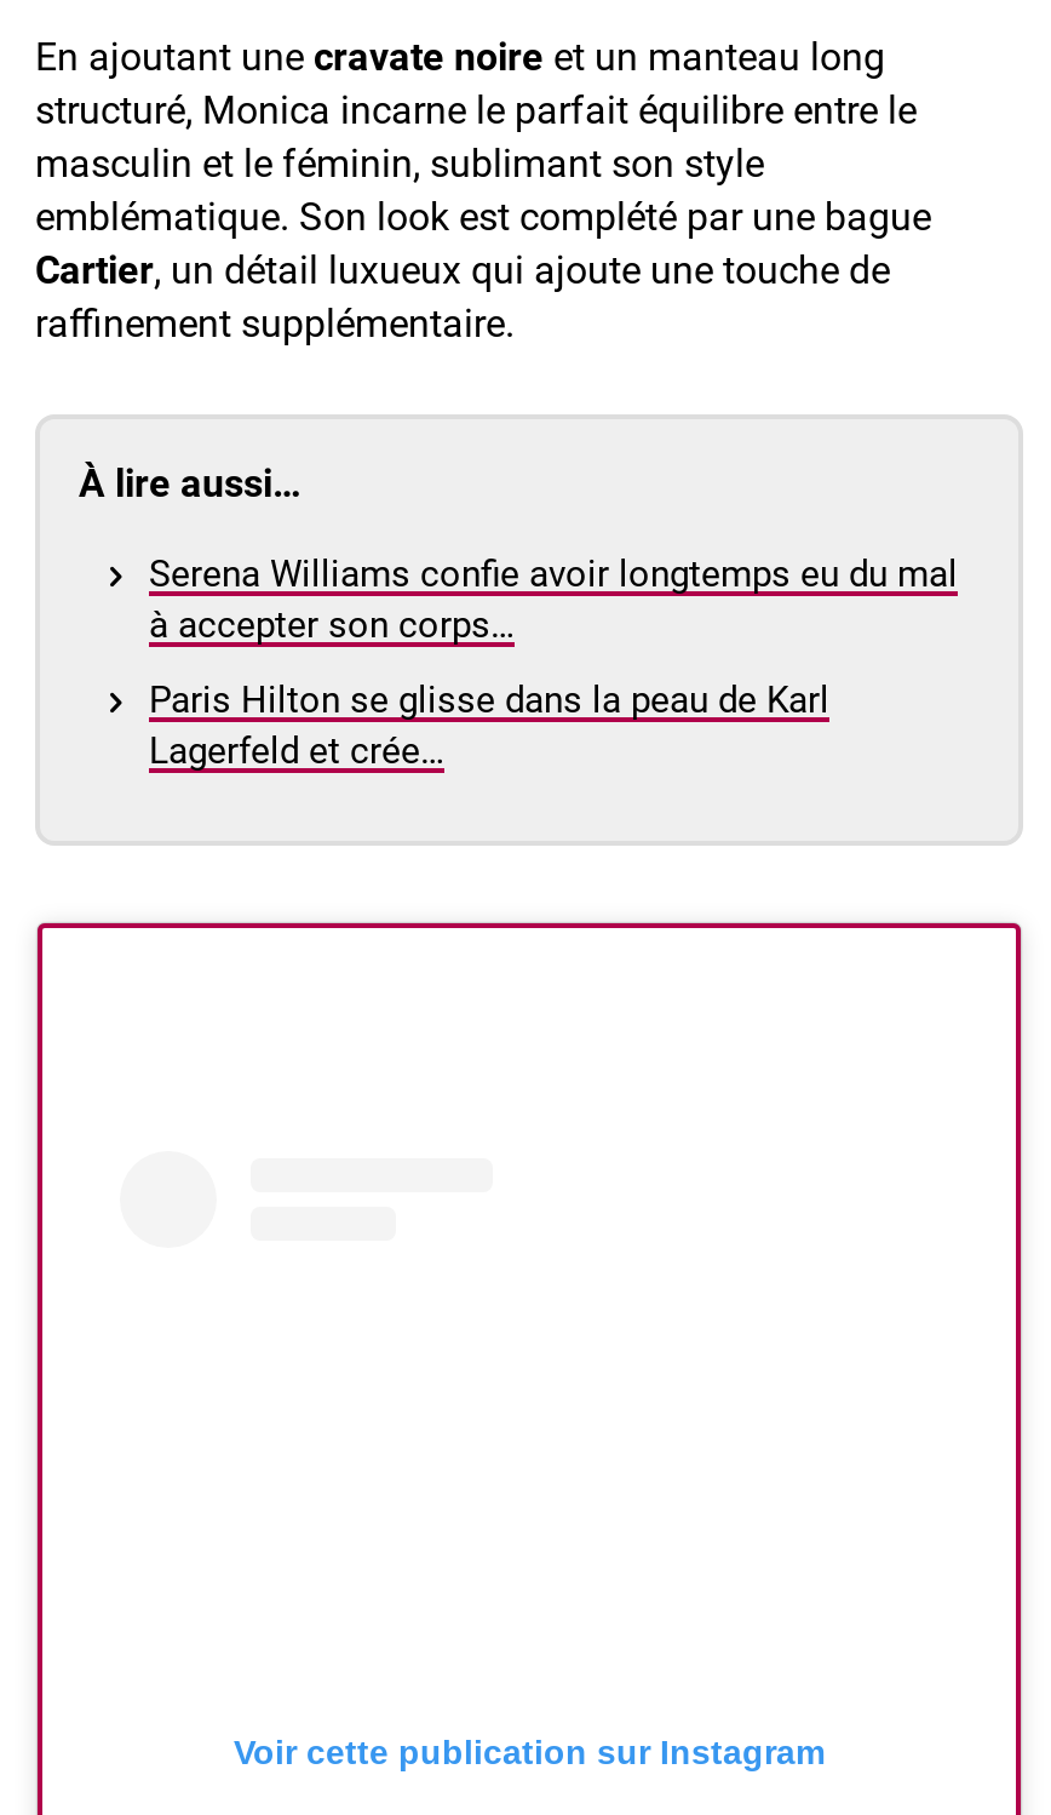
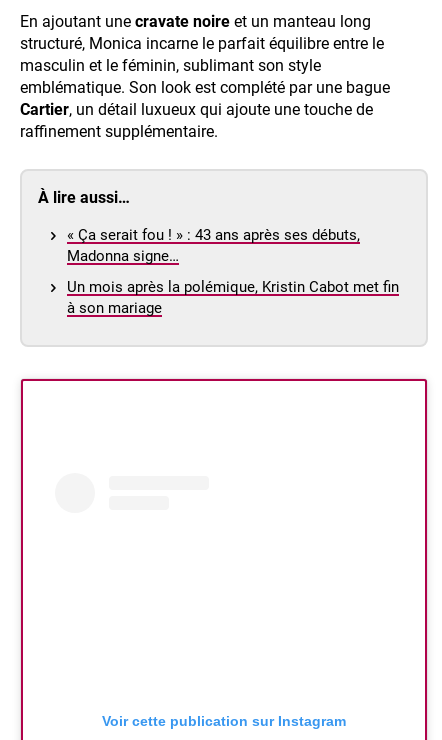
- Serena Williams confie avoir longtemps eu du mal
- à accepter son corps…
+ « Ça serait fou ! » : 43 ans après ses débuts,
+ Madonna signe…

- Paris Hilton se glisse dans la peau de Karl
- Lagerfeld et crée…
+ Un mois après la polémique, Kristin Cabot met fin
+ à son mariage
